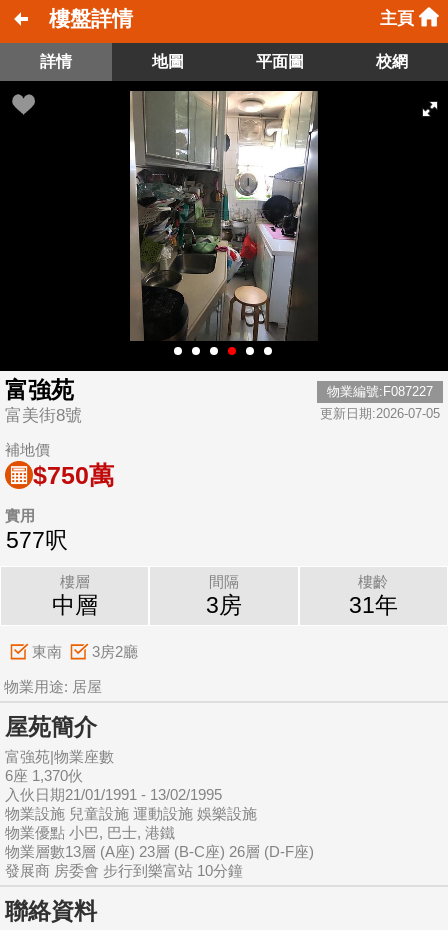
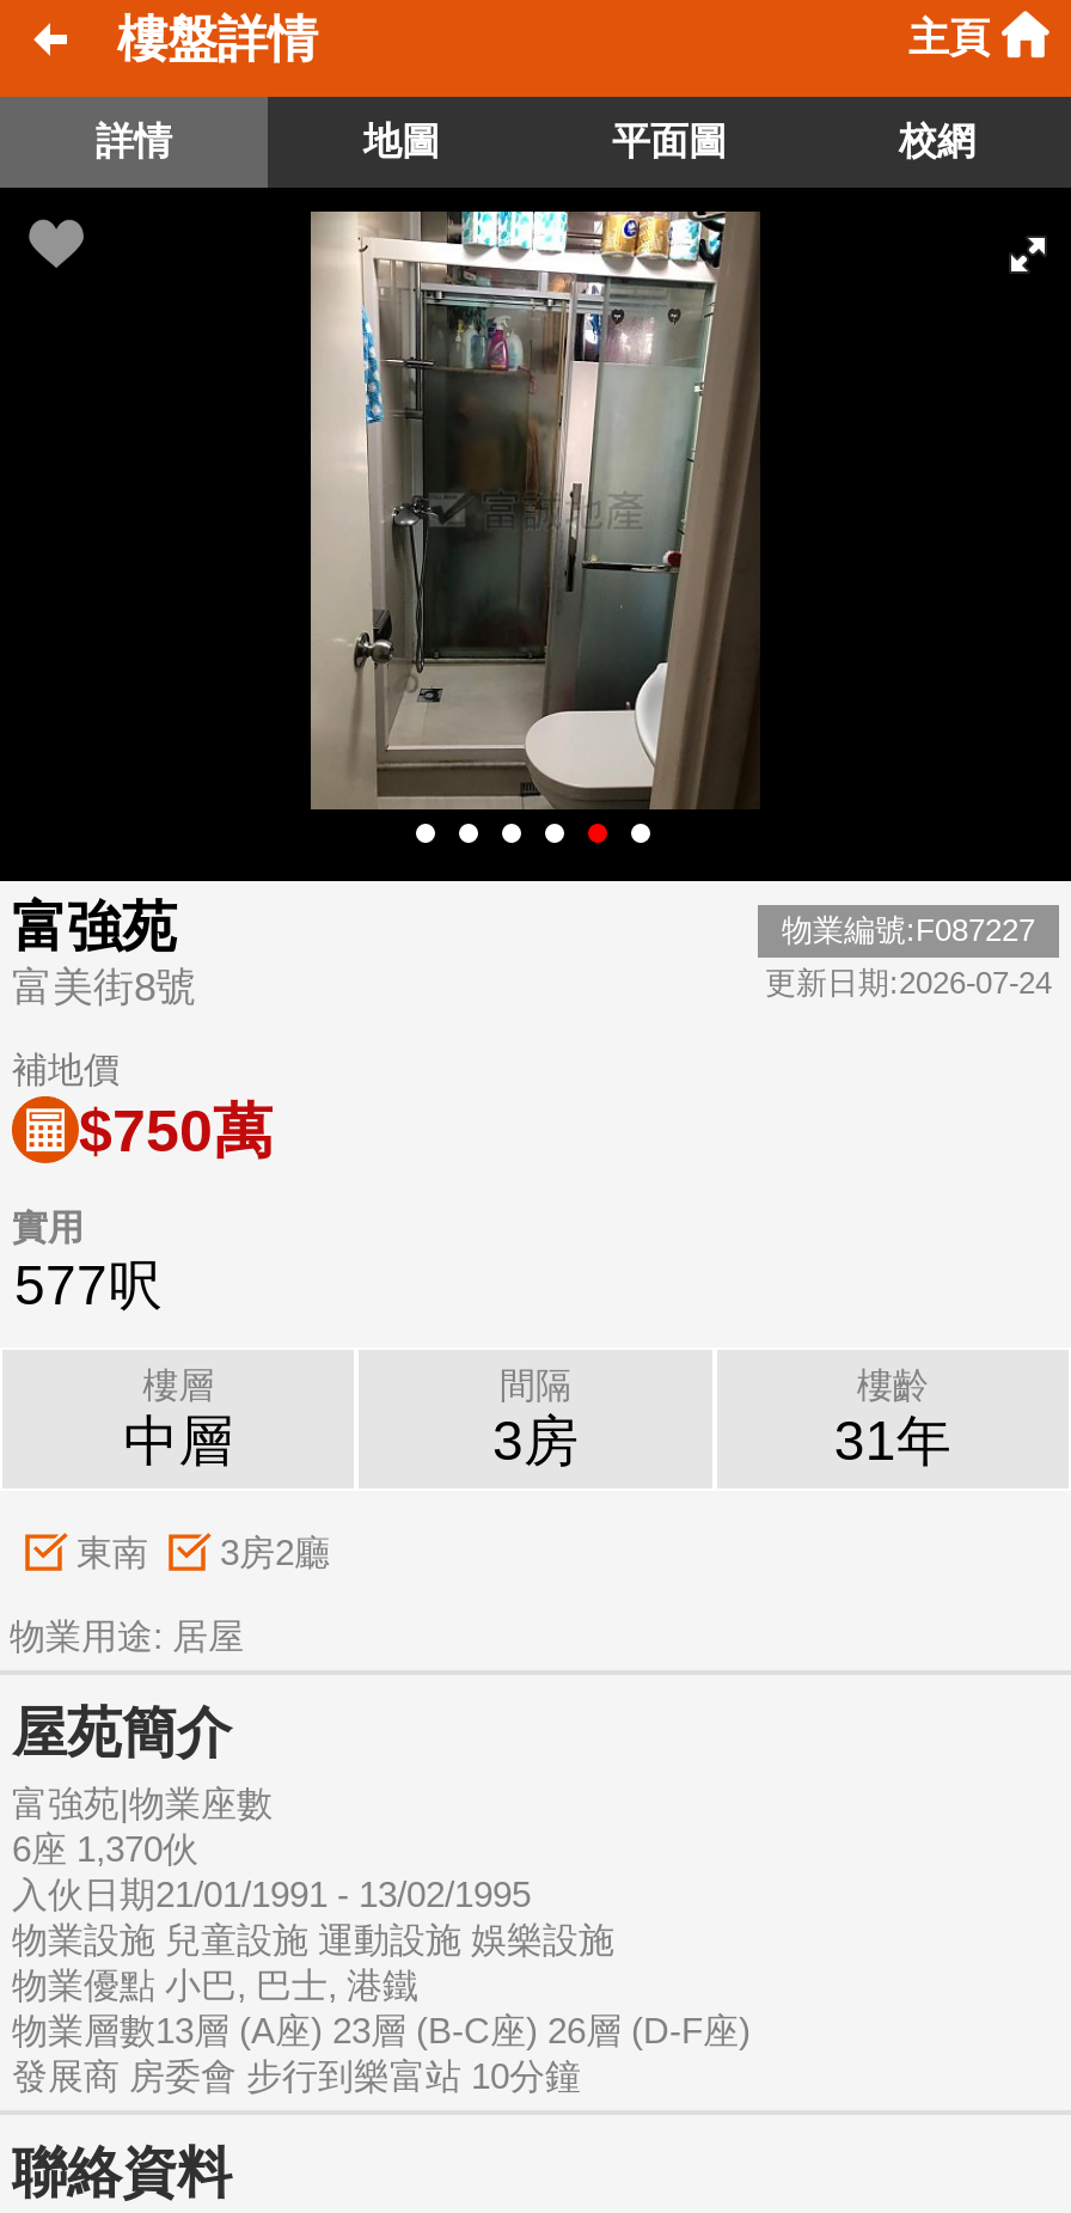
- [image]
+ [image]

- 更新日期:2026-07-05
+ 更新日期:2026-07-24
